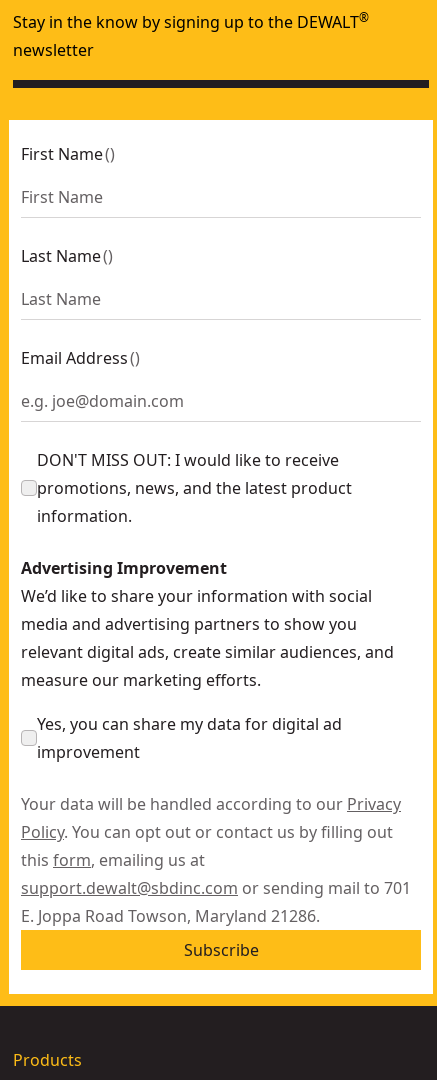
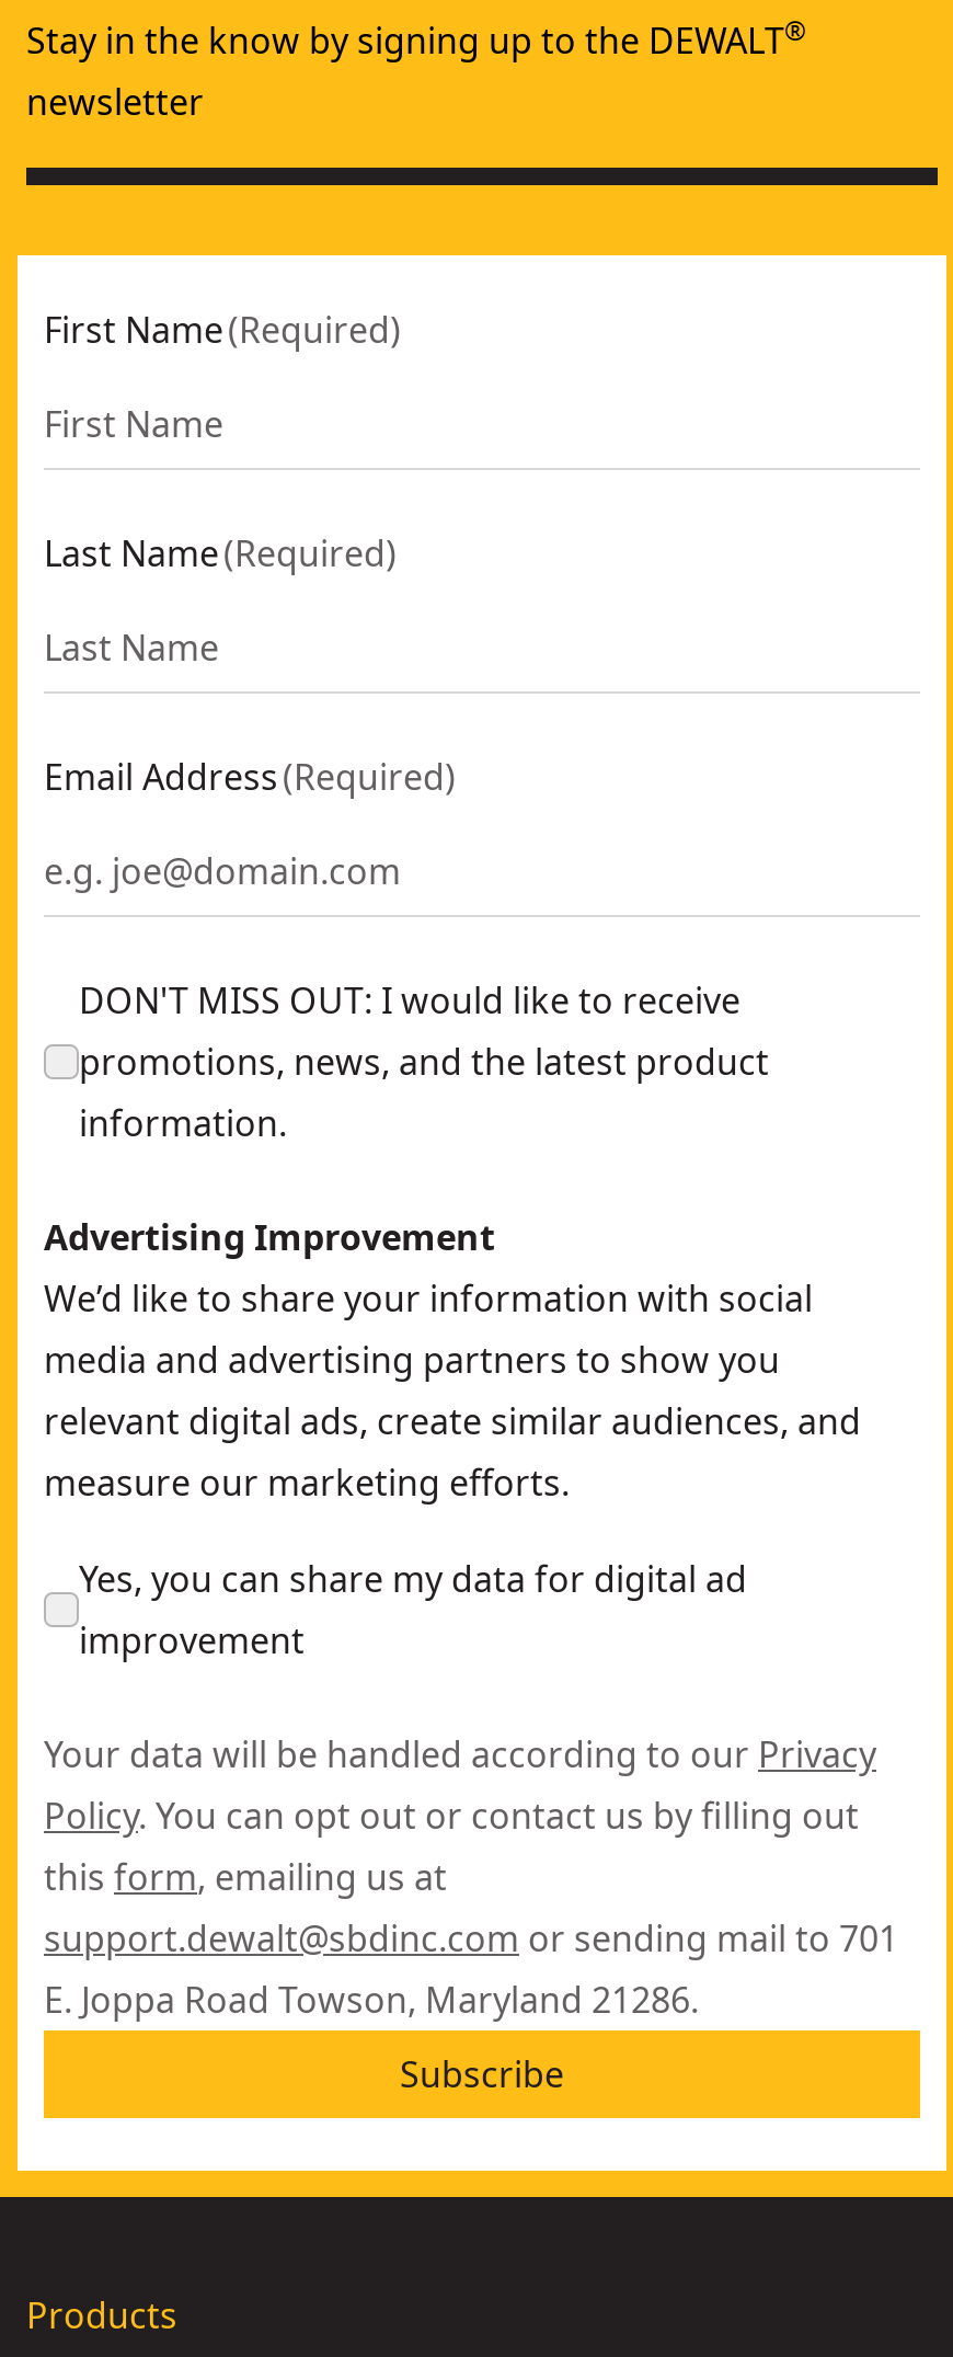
- First Name ()
+ First Name (Required)

- Last Name ()
+ Last Name (Required)

- Email Address ()
+ Email Address (Required)
